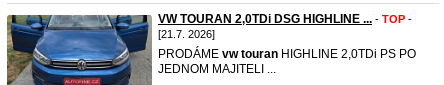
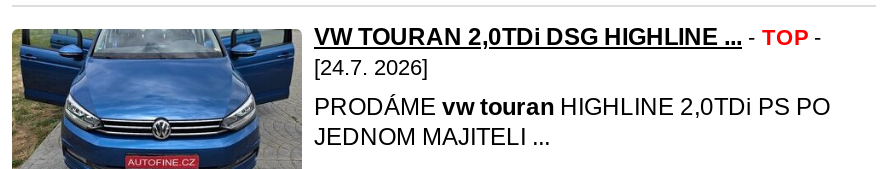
- [21.7. 2026]
+ [24.7. 2026]
